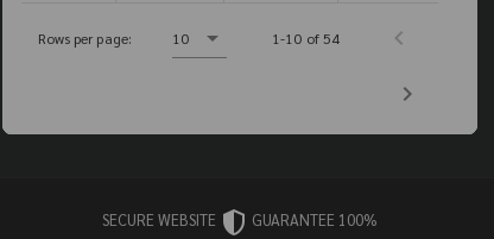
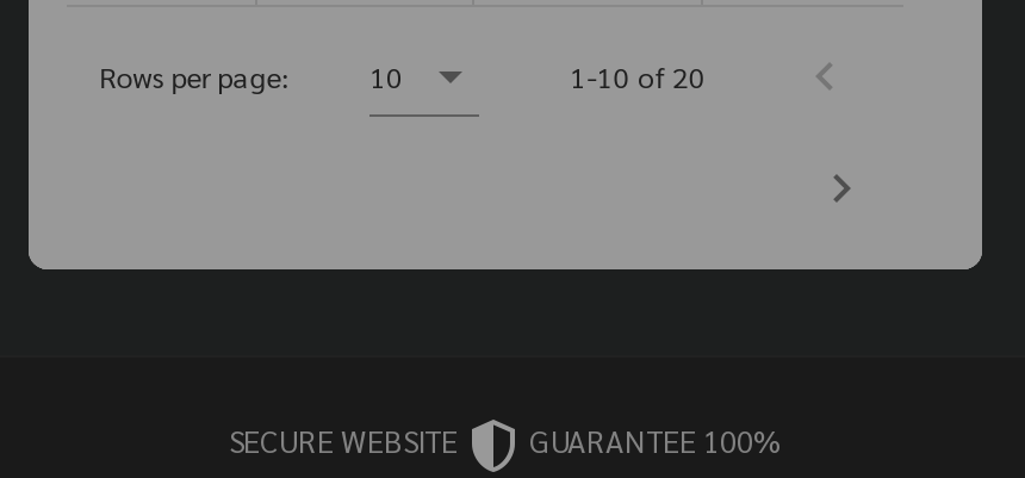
- 1-10 of 54
+ 1-10 of 20
